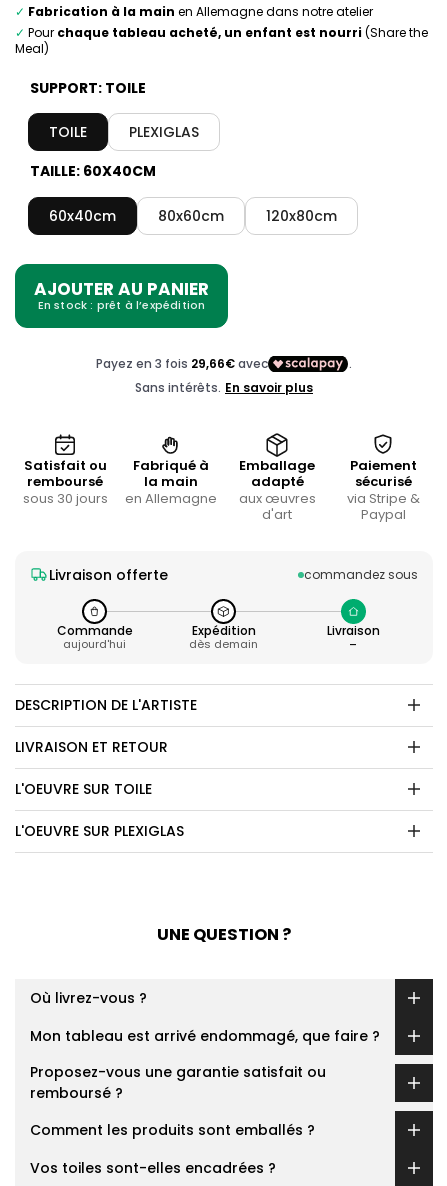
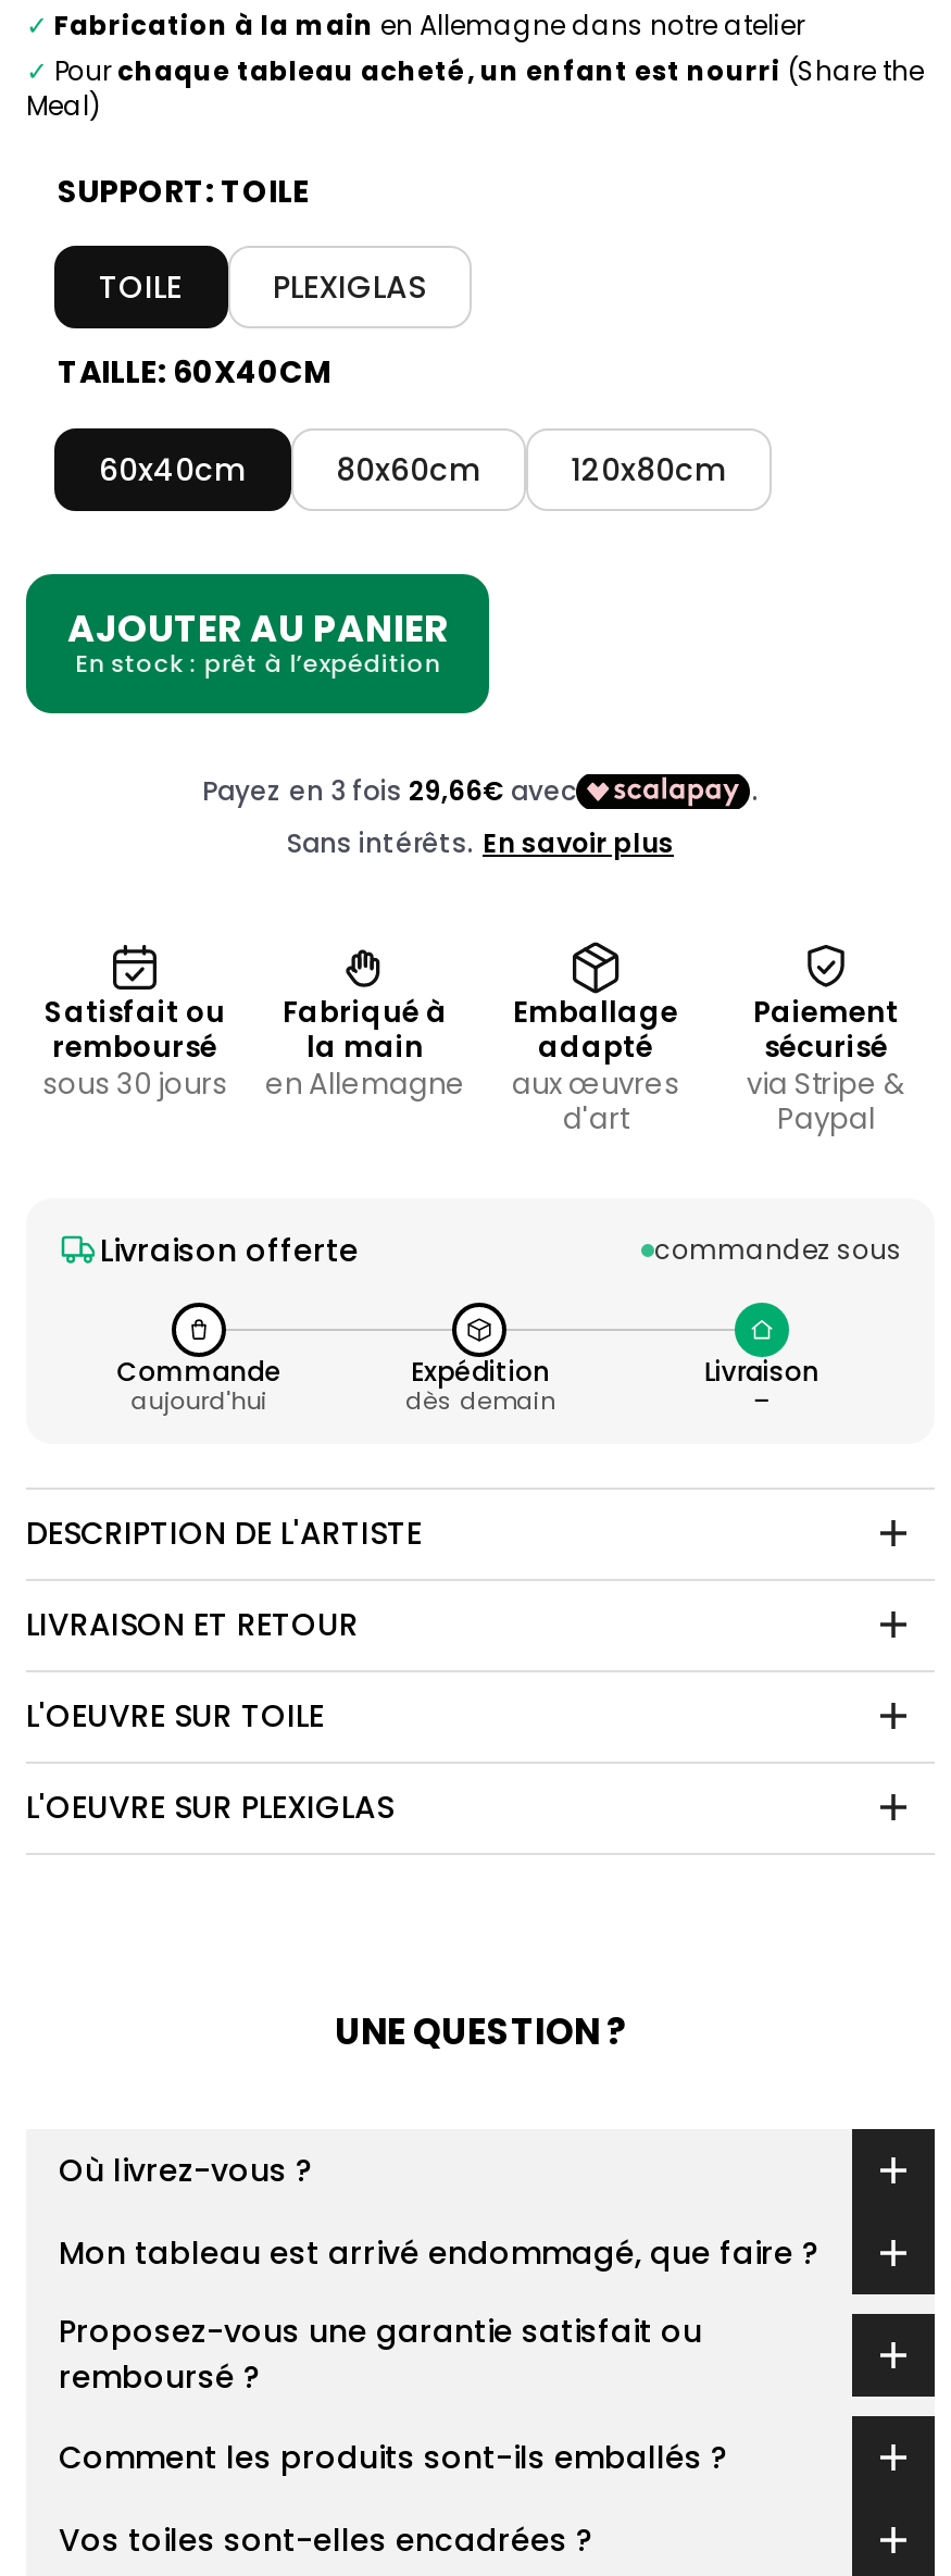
- Comment les produits sont emballés ?
+ Comment les produits sont-ils emballés ?
